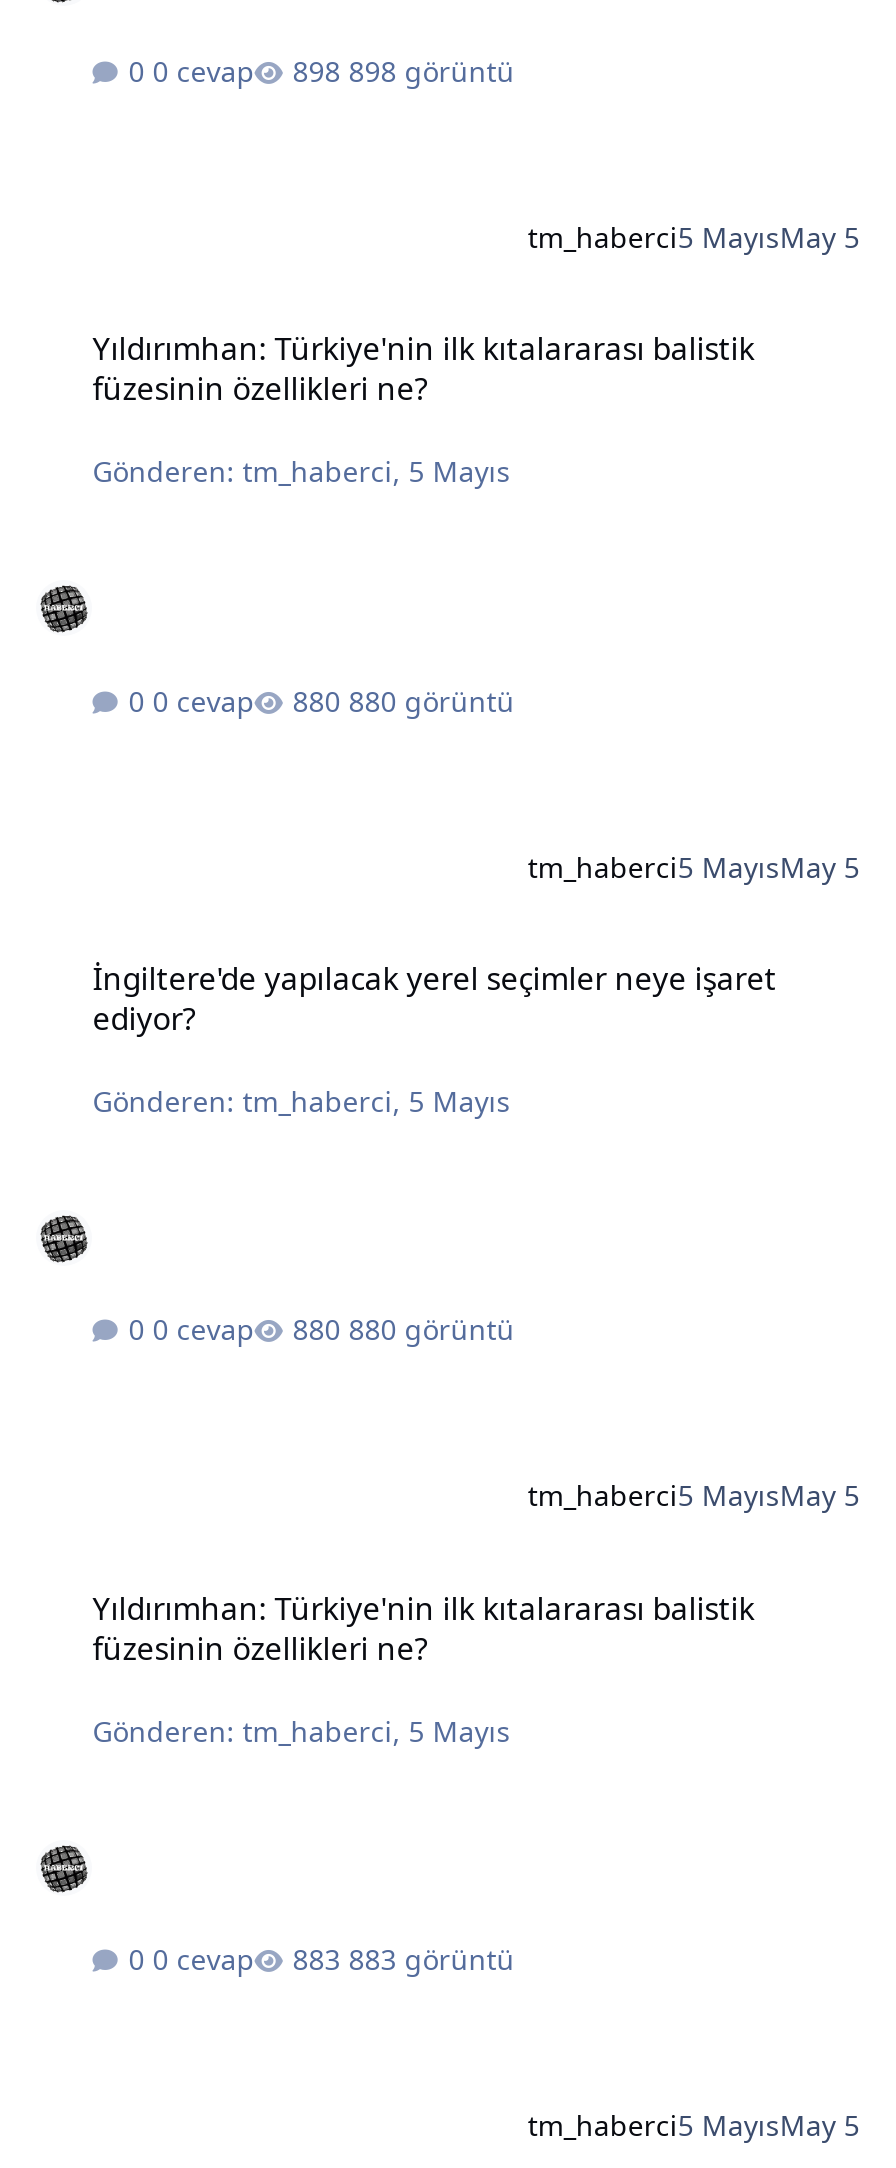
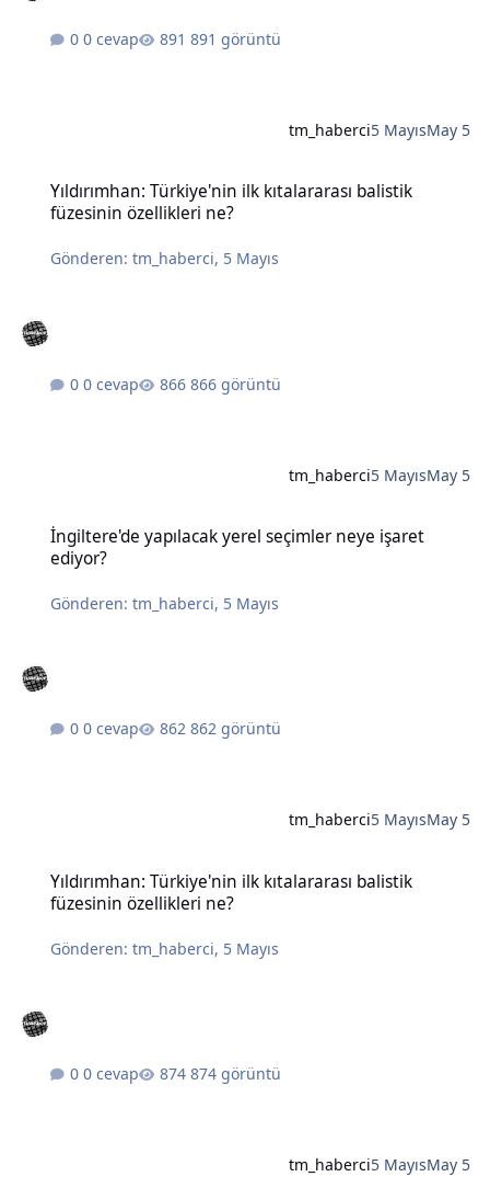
- 898 görüntü
+ 891 görüntü

- 880 görüntü
+ 866 görüntü

- 880 görüntü
+ 862 görüntü

- 883 görüntü
+ 874 görüntü
